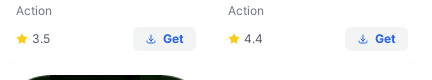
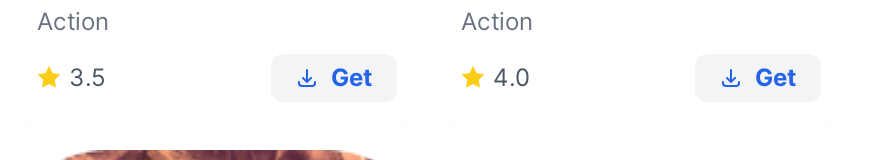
- 4.4
+ 4.0
